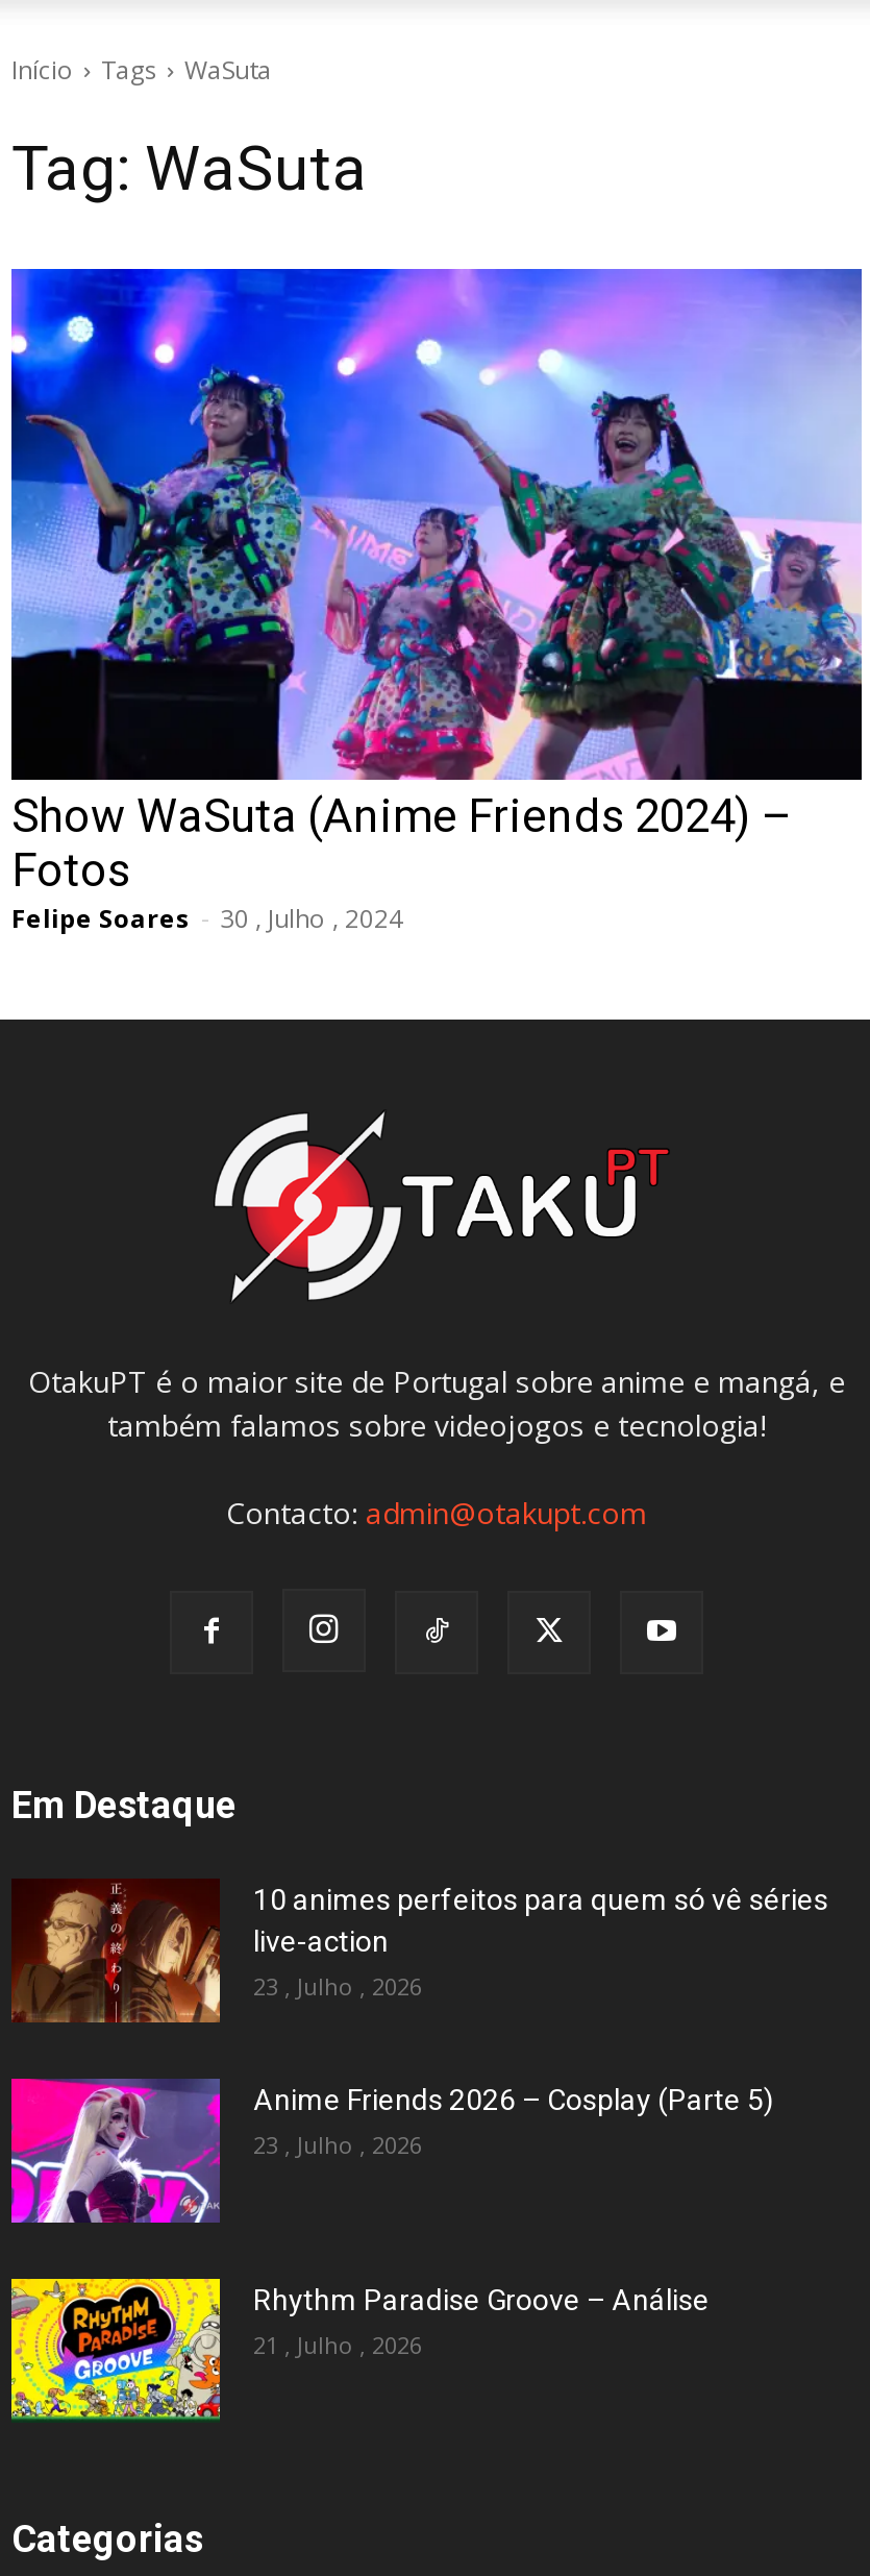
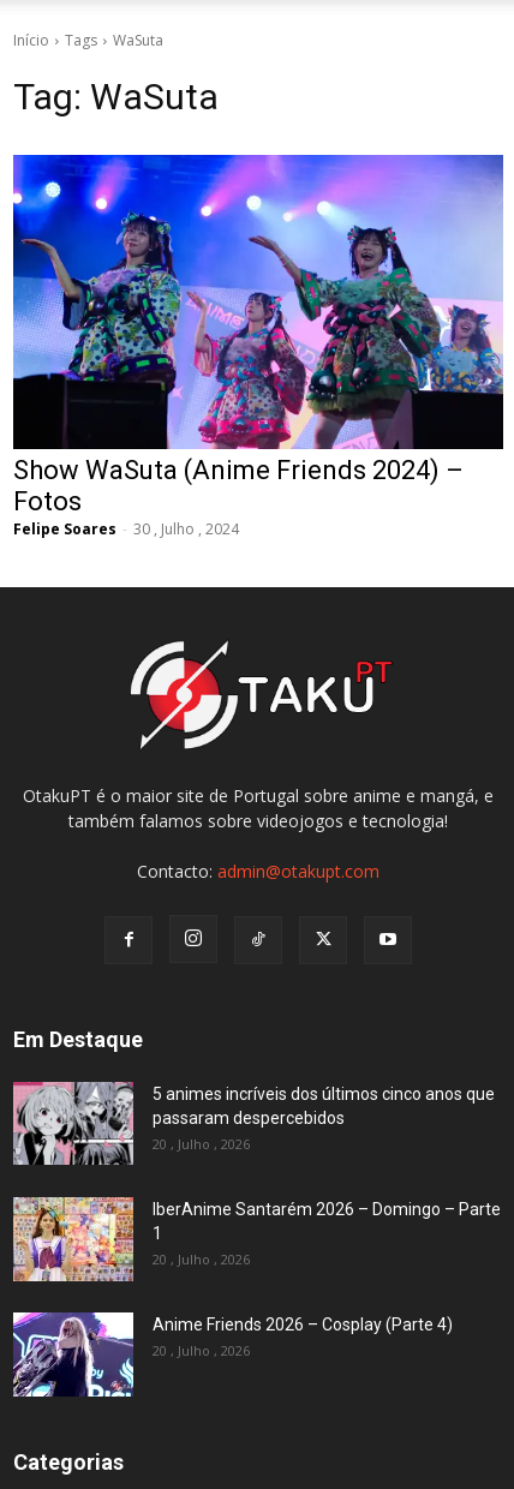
- [image]
- 10 animes perfeitos para quem só vê séries
- live-action
- 23 , Julho , 2026
+ [image]
+ 5 animes incríveis dos últimos cinco anos que
+ passaram despercebidos
+ 20 , Julho , 2026

- [image]
- Anime Friends 2026 – Cosplay (Parte 5)
- 23 , Julho , 2026
+ [image]
+ IberAnime Santarém 2026 – Domingo – Parte
+ 1
+ 20 , Julho , 2026

- [image]
- Rhythm Paradise Groove – Análise
- 21 , Julho , 2026
+ [image]
+ Anime Friends 2026 – Cosplay (Parte 4)
+ 20 , Julho , 2026
